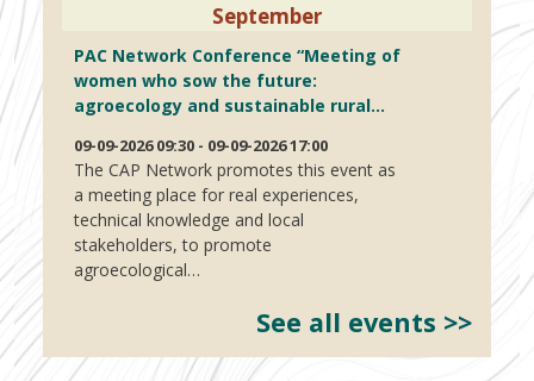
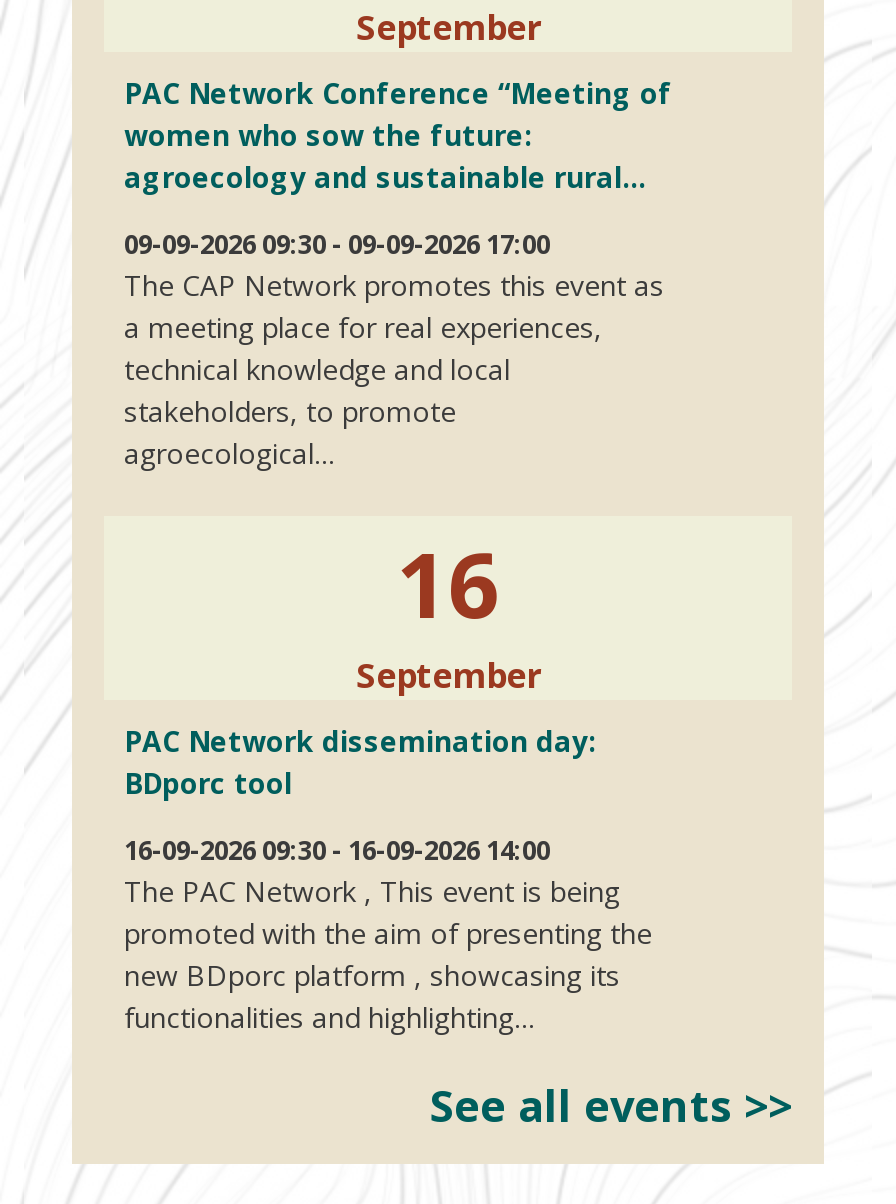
+ 16
+ September
+ PAC Network dissemination day:
+ BDporc tool
+ 16-09-2026 09:30 - 16-09-2026 14:00
+ The PAC Network , This event is being
+ promoted with the aim of presenting the
+ new BDporc platform , showcasing its
+ functionalities and highlighting…
